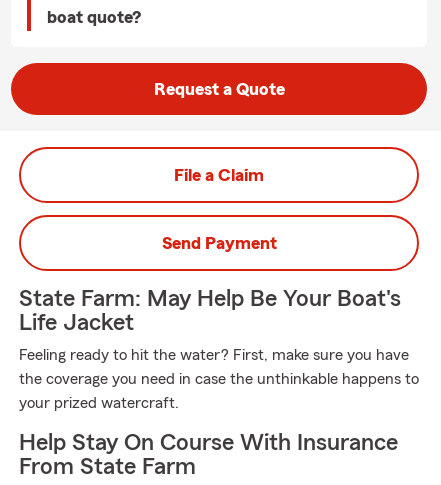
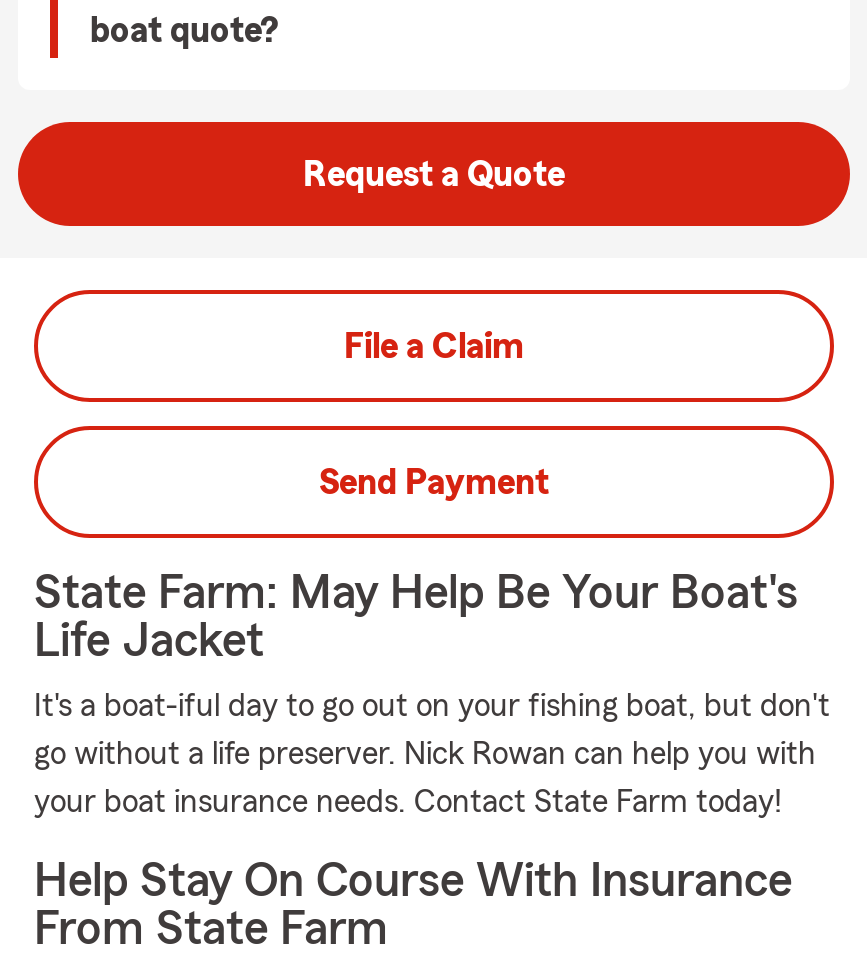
- Feeling ready to hit the water? First, make sure you have
+ It's a boat-iful day to go out on your fishing boat, but don't

- the coverage you need in case the unthinkable happens to
+ go without a life preserver. Nick Rowan can help you with

- your prized watercraft.
+ your boat insurance needs. Contact State Farm today!
